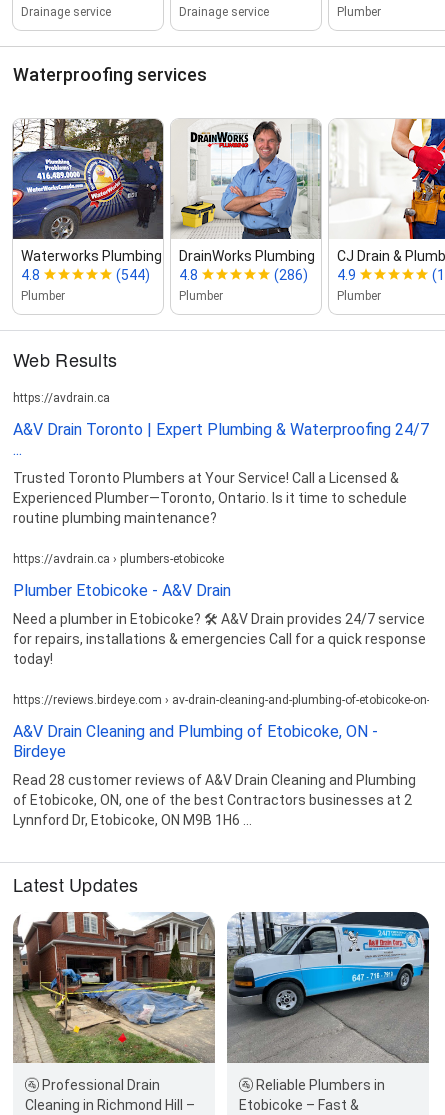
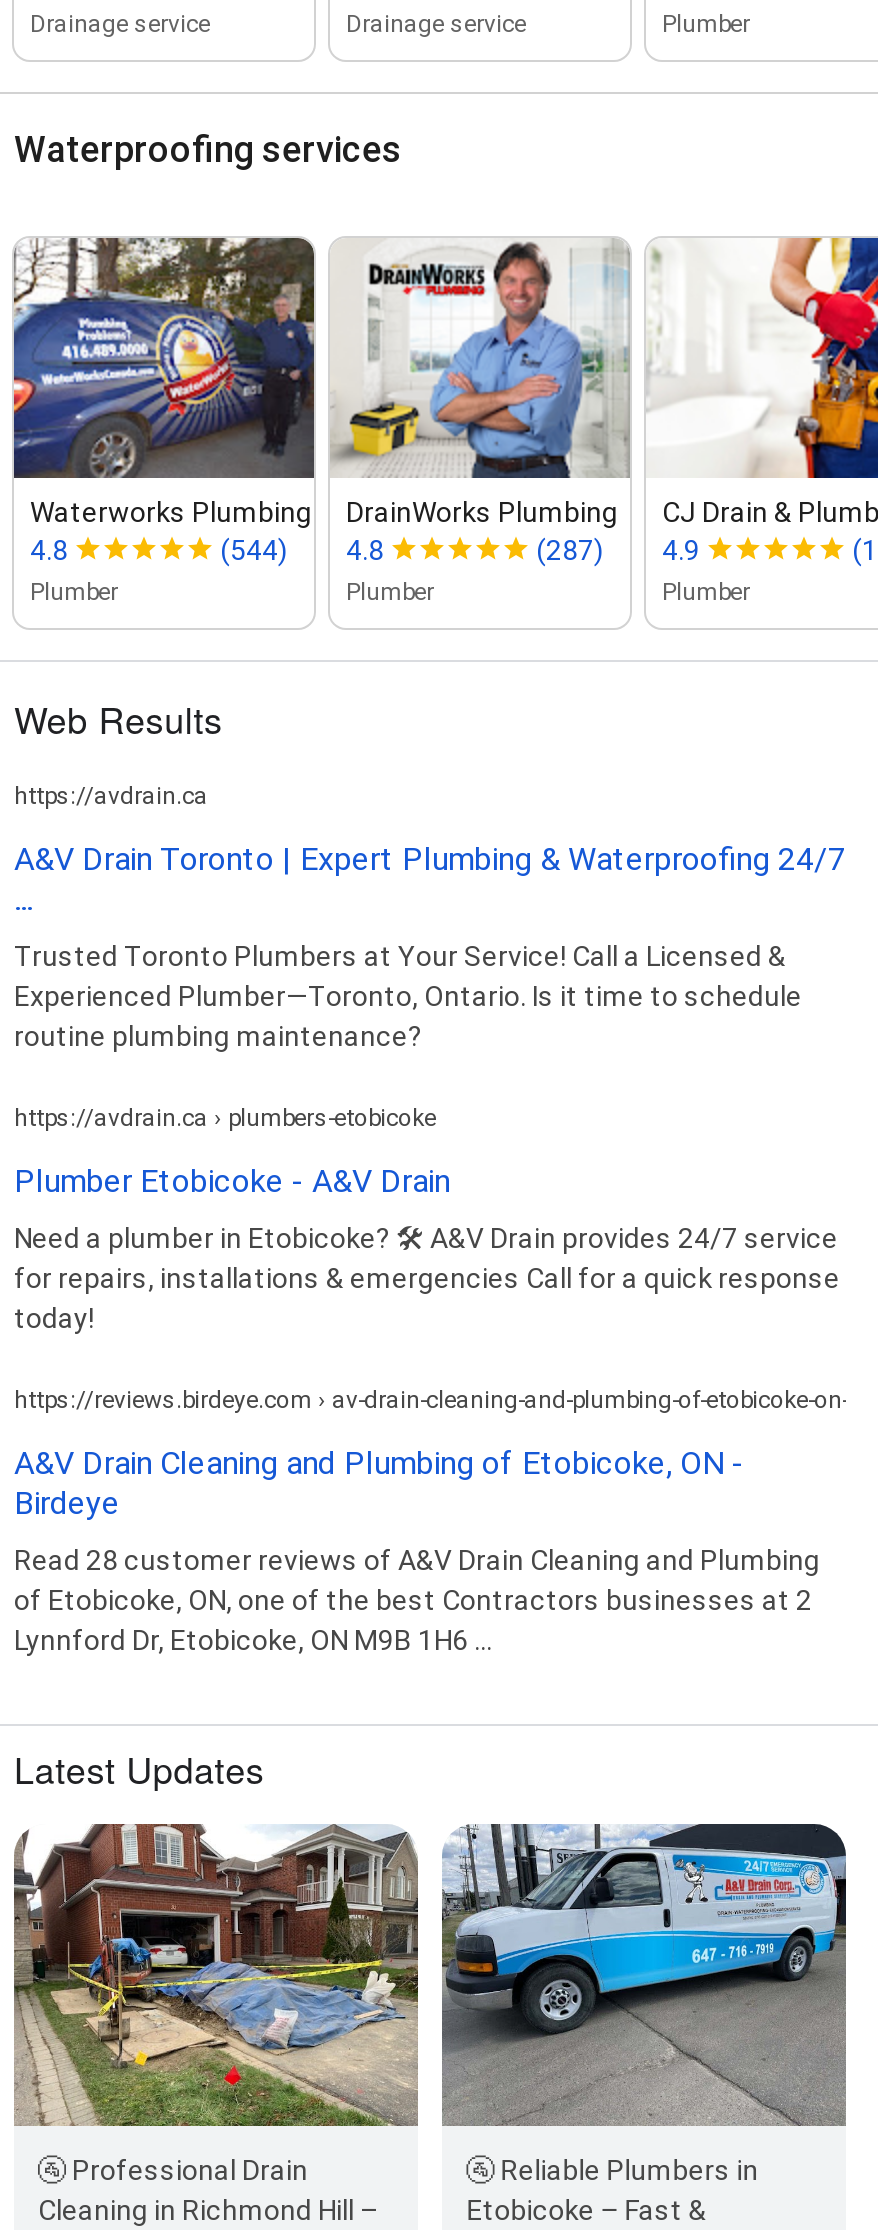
- (286) 4.9
+ (287) 4.9
